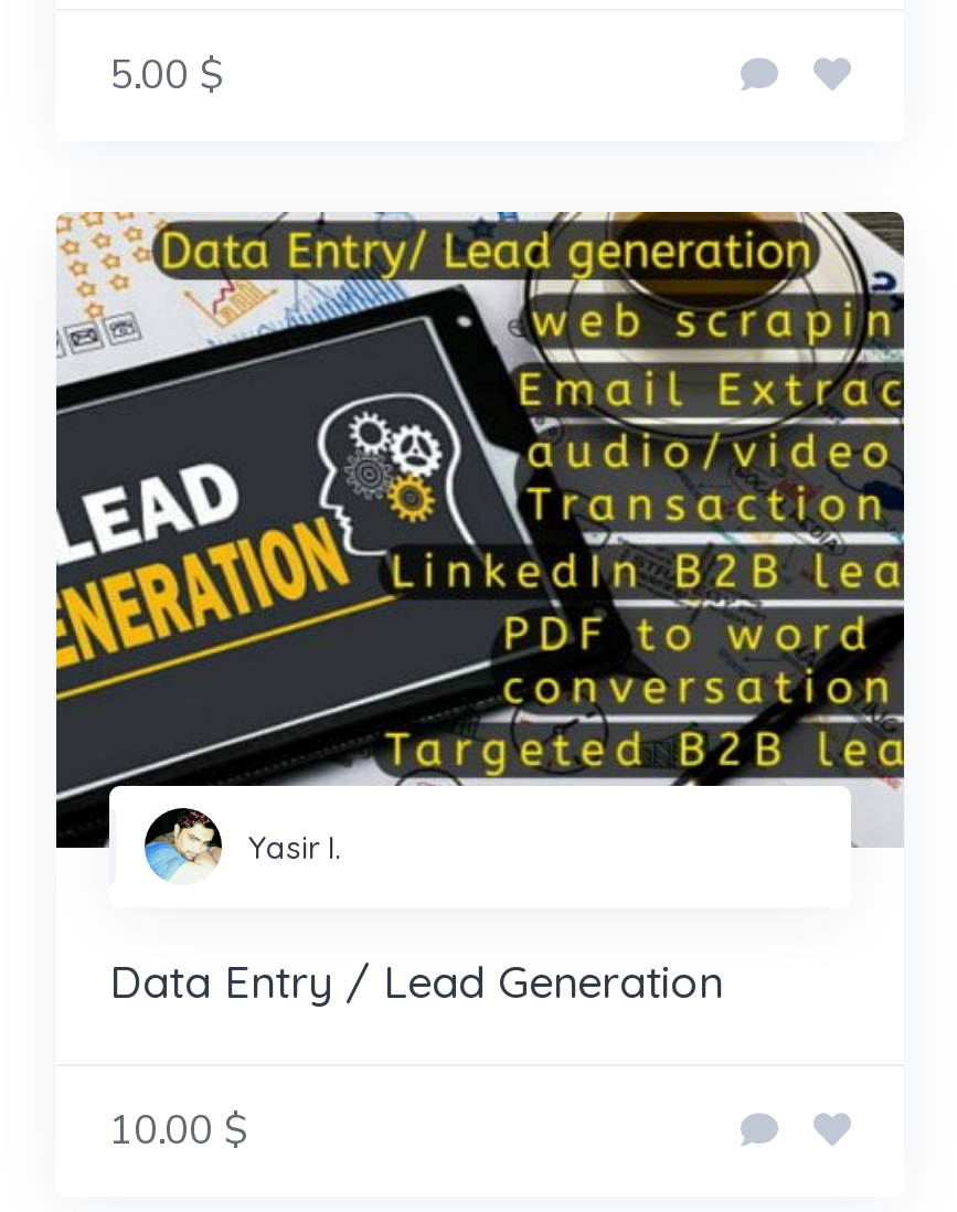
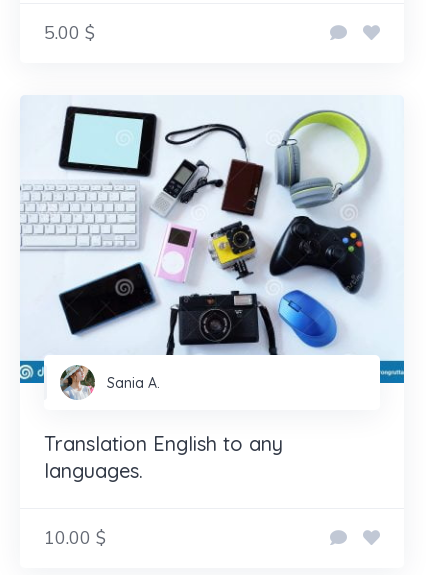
- [image]
- Yasir I.
+ [image]
+ Sania A.

- Data Entry / Lead Generation
+ Translation English to any
+ languages.
